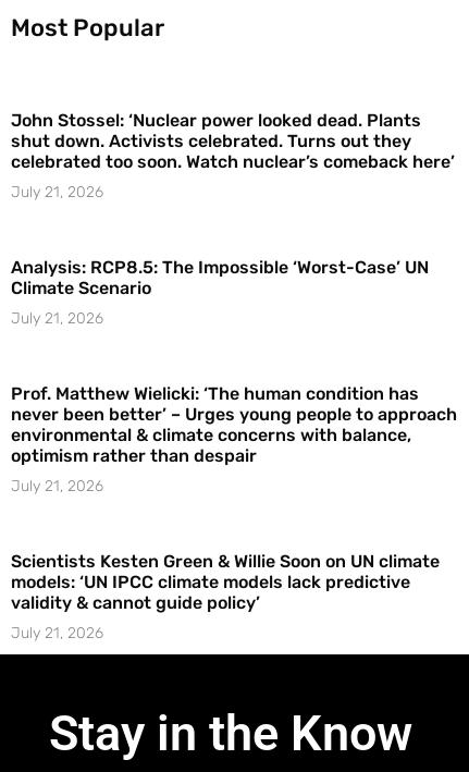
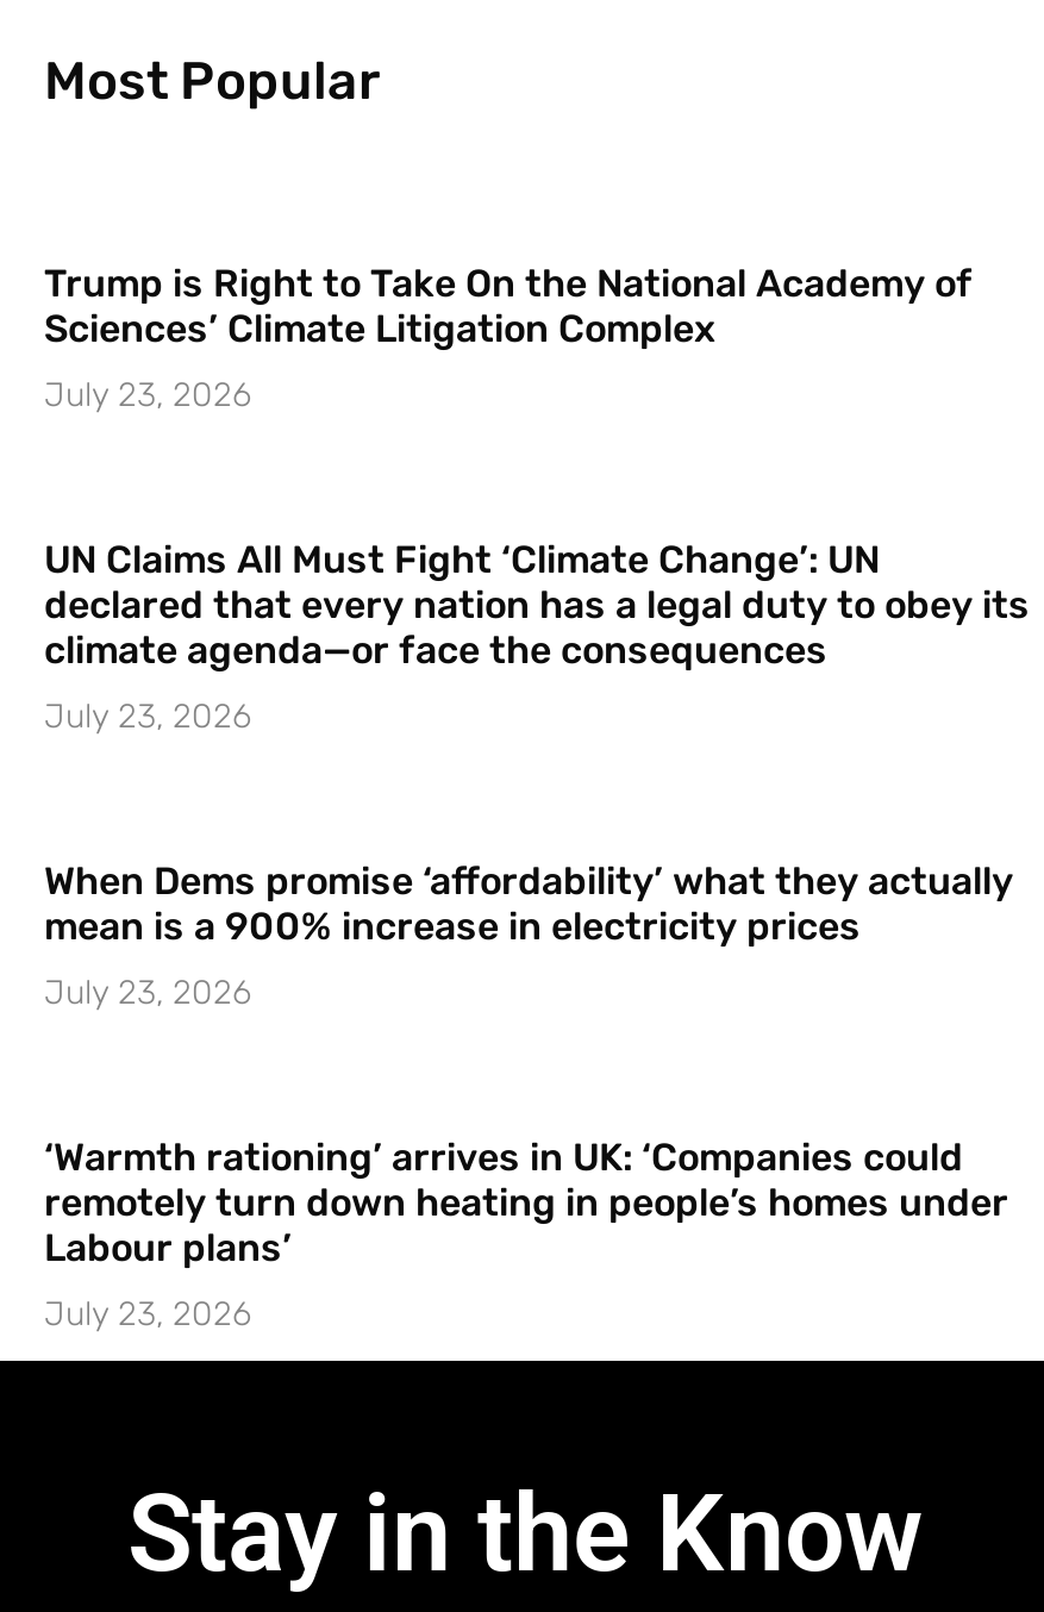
- John Stossel: ‘Nuclear power looked dead. Plants
- shut down. Activists celebrated. Turns out they
- celebrated too soon. Watch nuclear’s comeback here’
+ Trump is Right to Take On the National Academy of
+ Sciences’ Climate Litigation Complex

- July 21, 2026
+ July 23, 2026

- Analysis: RCP8.5: The Impossible ‘Worst-Case’ UN
- Climate Scenario
+ UN Claims All Must Fight ‘Climate Change’: UN
+ declared that every nation has a legal duty to obey its
+ climate agenda—or face the consequences

- July 21, 2026
+ July 23, 2026

- Prof. Matthew Wielicki: ‘The human condition has
- never been better’ – Urges young people to approach
- environmental & climate concerns with balance,
- optimism rather than despair
+ When Dems promise ‘affordability’ what they actually
+ mean is a 900% increase in electricity prices

- July 21, 2026
+ July 23, 2026

- Scientists Kesten Green & Willie Soon on UN climate
- models: ‘UN IPCC climate models lack predictive
- validity & cannot guide policy’
+ ‘Warmth rationing’ arrives in UK: ‘Companies could
+ remotely turn down heating in people’s homes under
+ Labour plans’

- July 21, 2026
+ July 23, 2026
